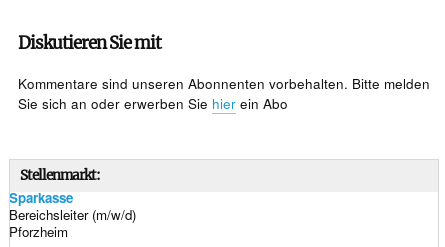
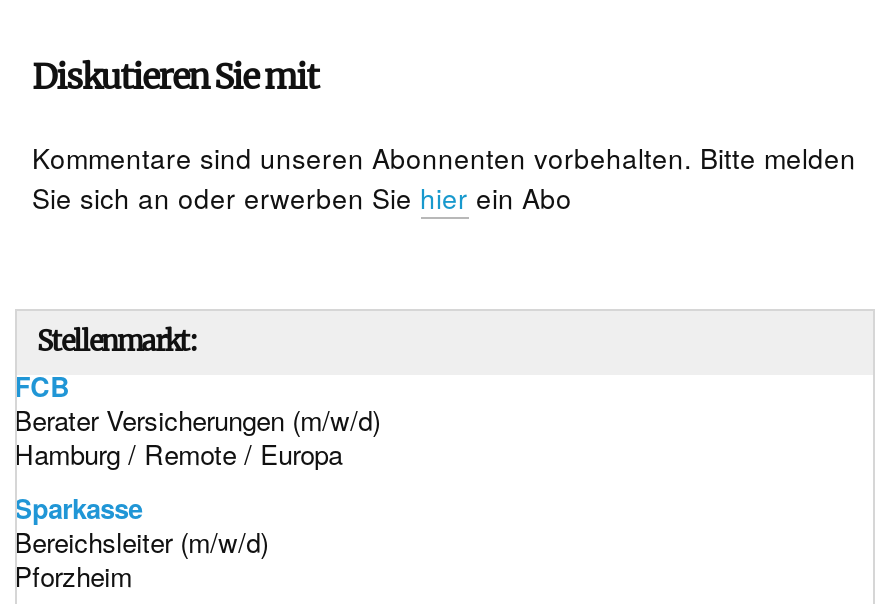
+ FCB
+ Berater Versicherungen (m/w/d)
+ Hamburg / Remote / Europa
